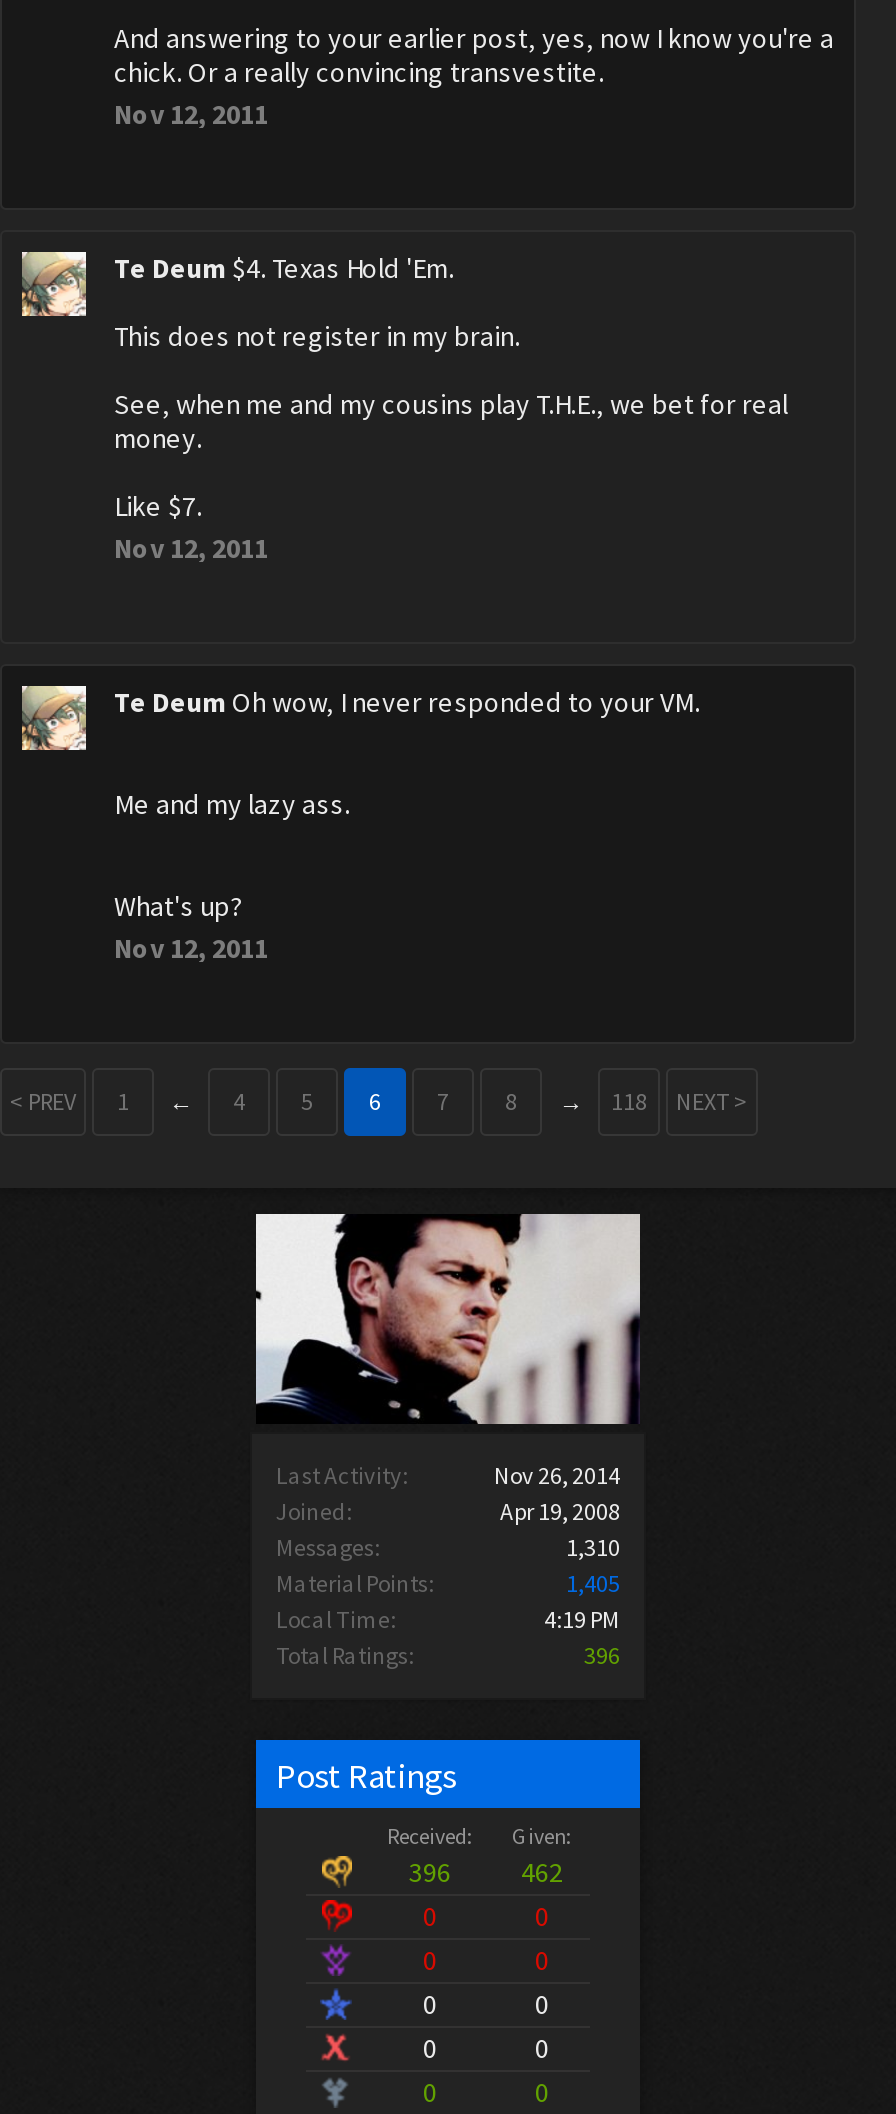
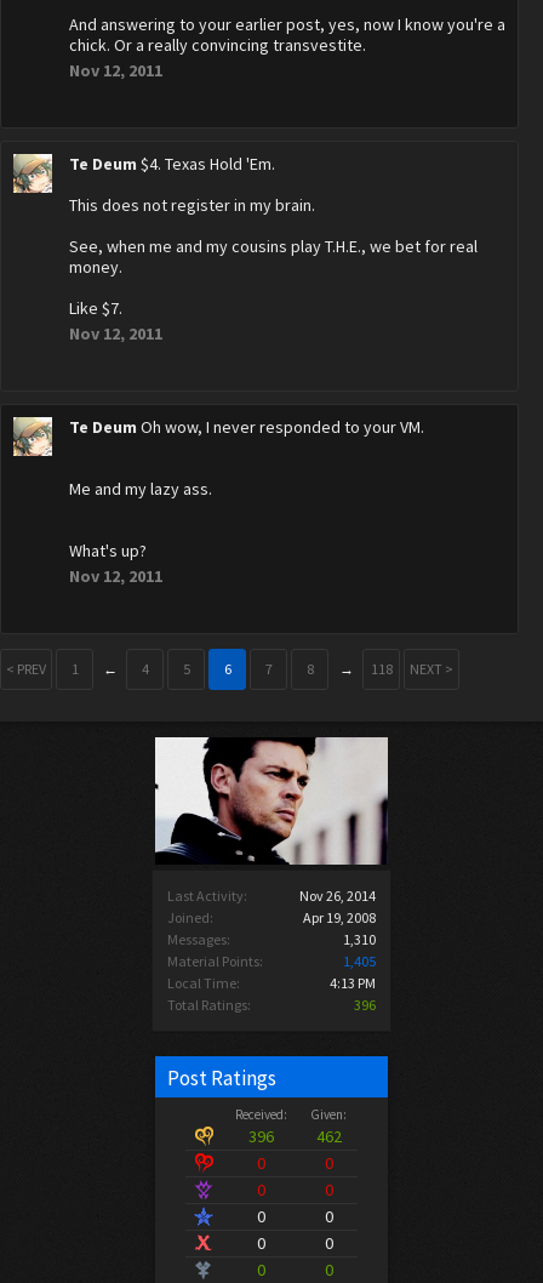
- 4:19 PM
+ 4:13 PM
